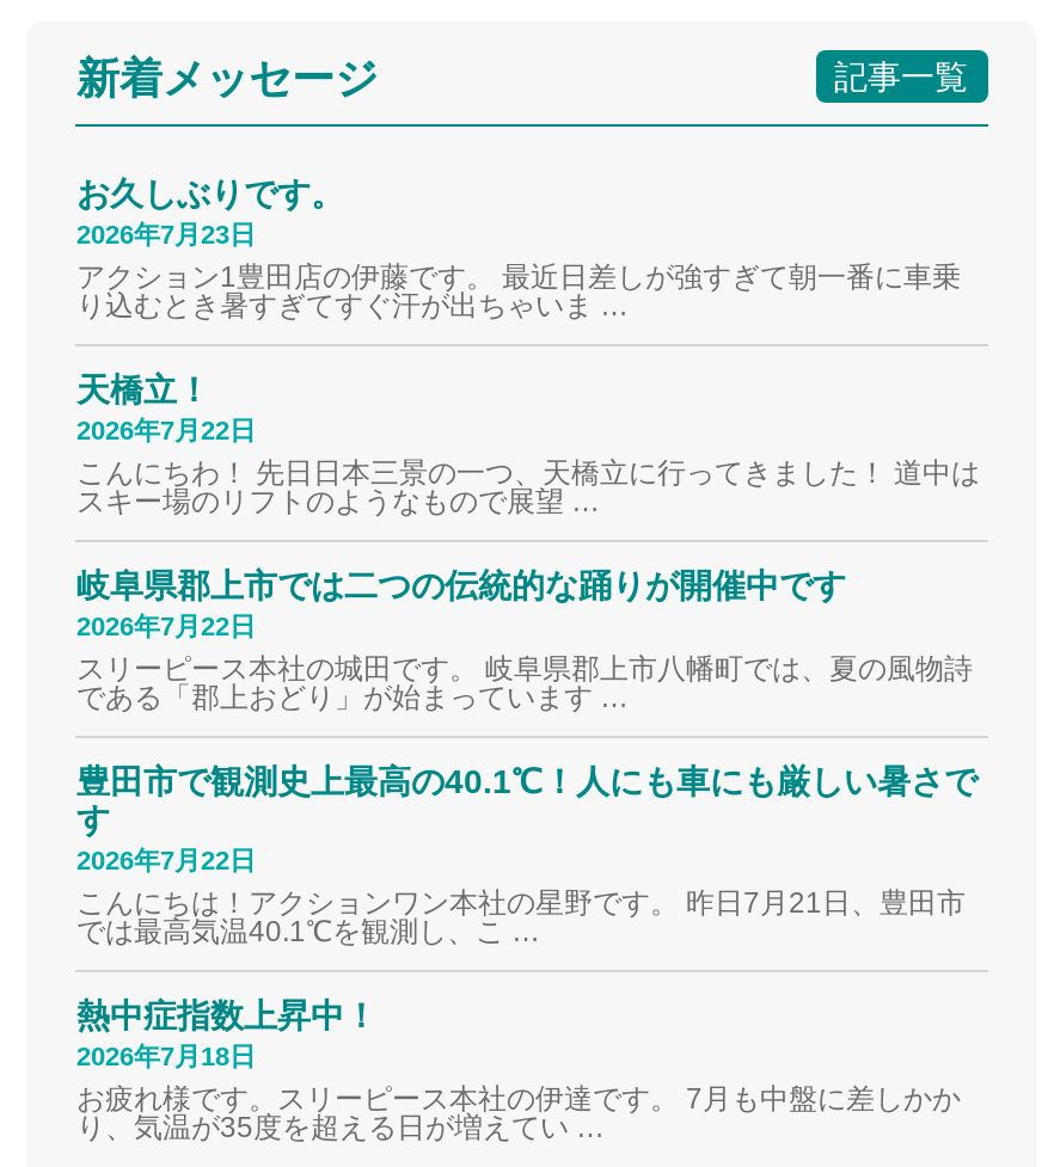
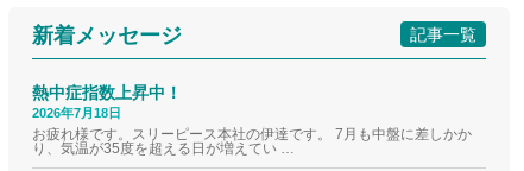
- お久しぶりです。
- 2026年7月23日
- アクション1豊田店の伊藤です。 最近日差しが強すぎて朝一番に車乗
- り込むとき暑すぎてすぐ汗が出ちゃいま …
- 天橋立！
- 2026年7月22日
- こんにちわ！ 先日日本三景の一つ、天橋立に行ってきました！ 道中は
- スキー場のリフトのようなもので展望 …
- 岐阜県郡上市では二つの伝統的な踊りが開催中です
- 2026年7月22日
- スリーピース本社の城田です。 岐阜県郡上市八幡町では、夏の風物詩
- である「郡上おどり」が始まっています …
- 豊田市で観測史上最高の40.1℃！人にも車にも厳しい暑さで
- す
- 2026年7月22日
- こんにちは！アクションワン本社の星野です。 昨日7月21日、豊田市
- では最高気温40.1℃を観測し、こ …
